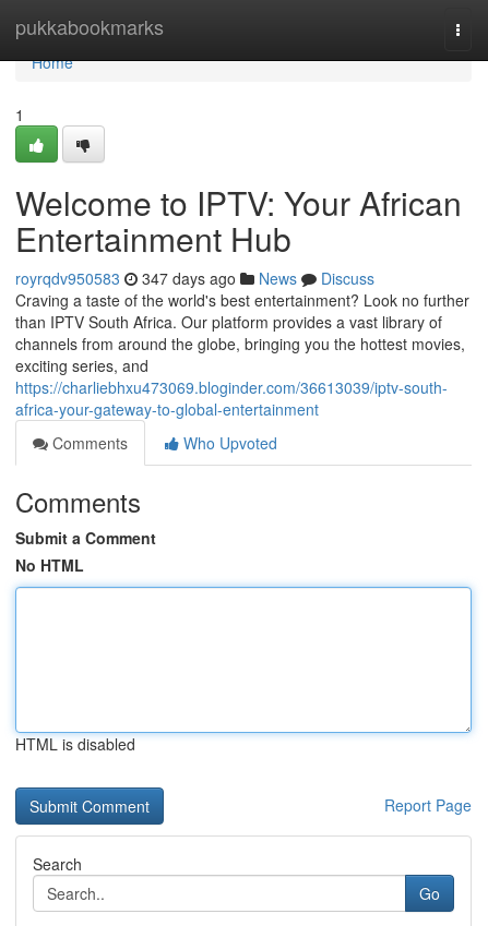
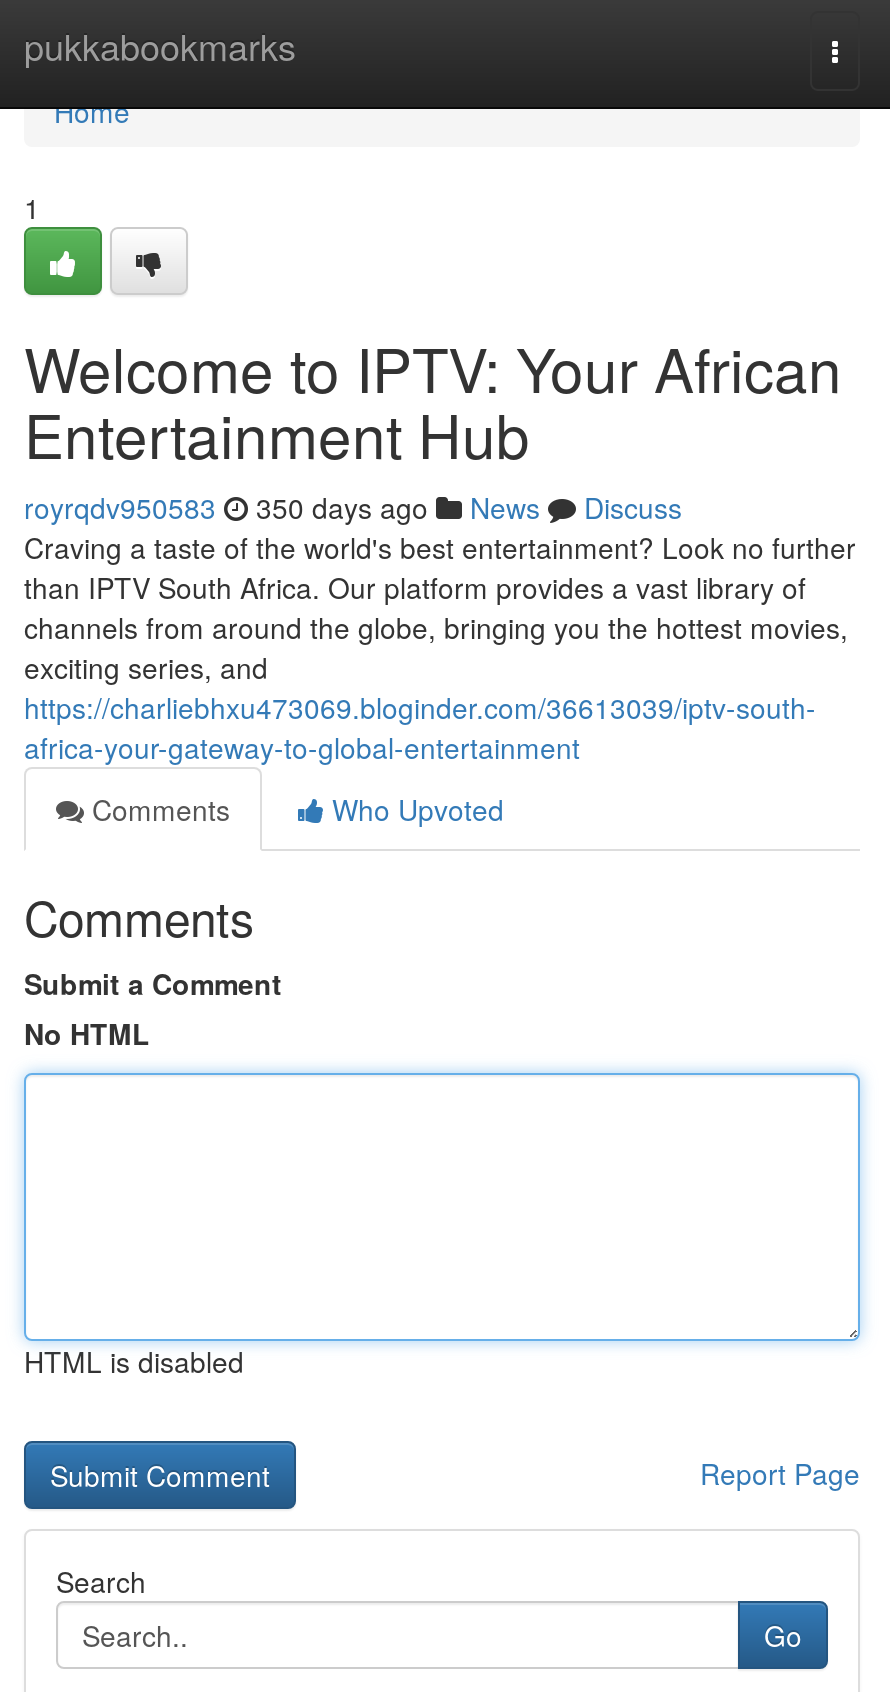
- royrqdv950583 347 days ago News Discuss
+ royrqdv950583 350 days ago News Discuss
